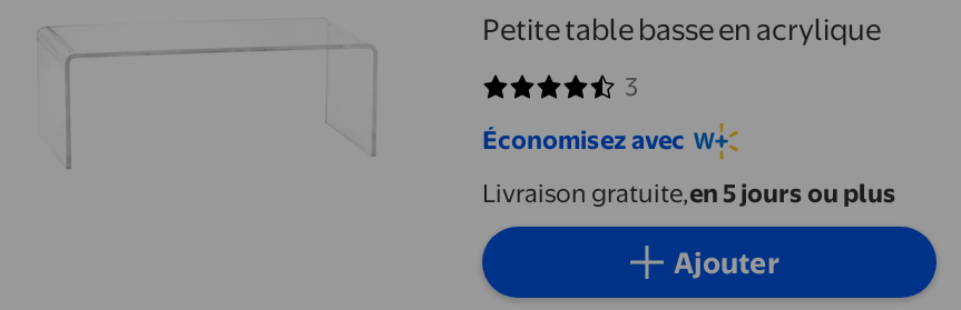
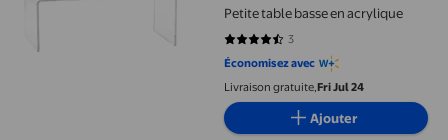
- Livraison gratuite,en 5 jours ou plus
+ Livraison gratuite,Fri Jul 24
